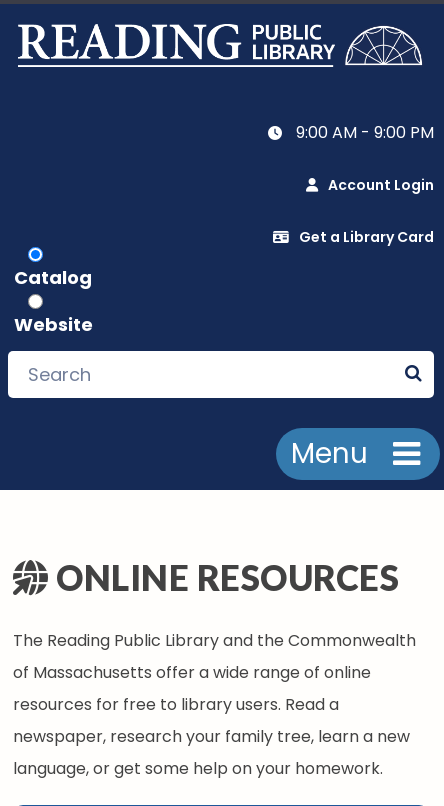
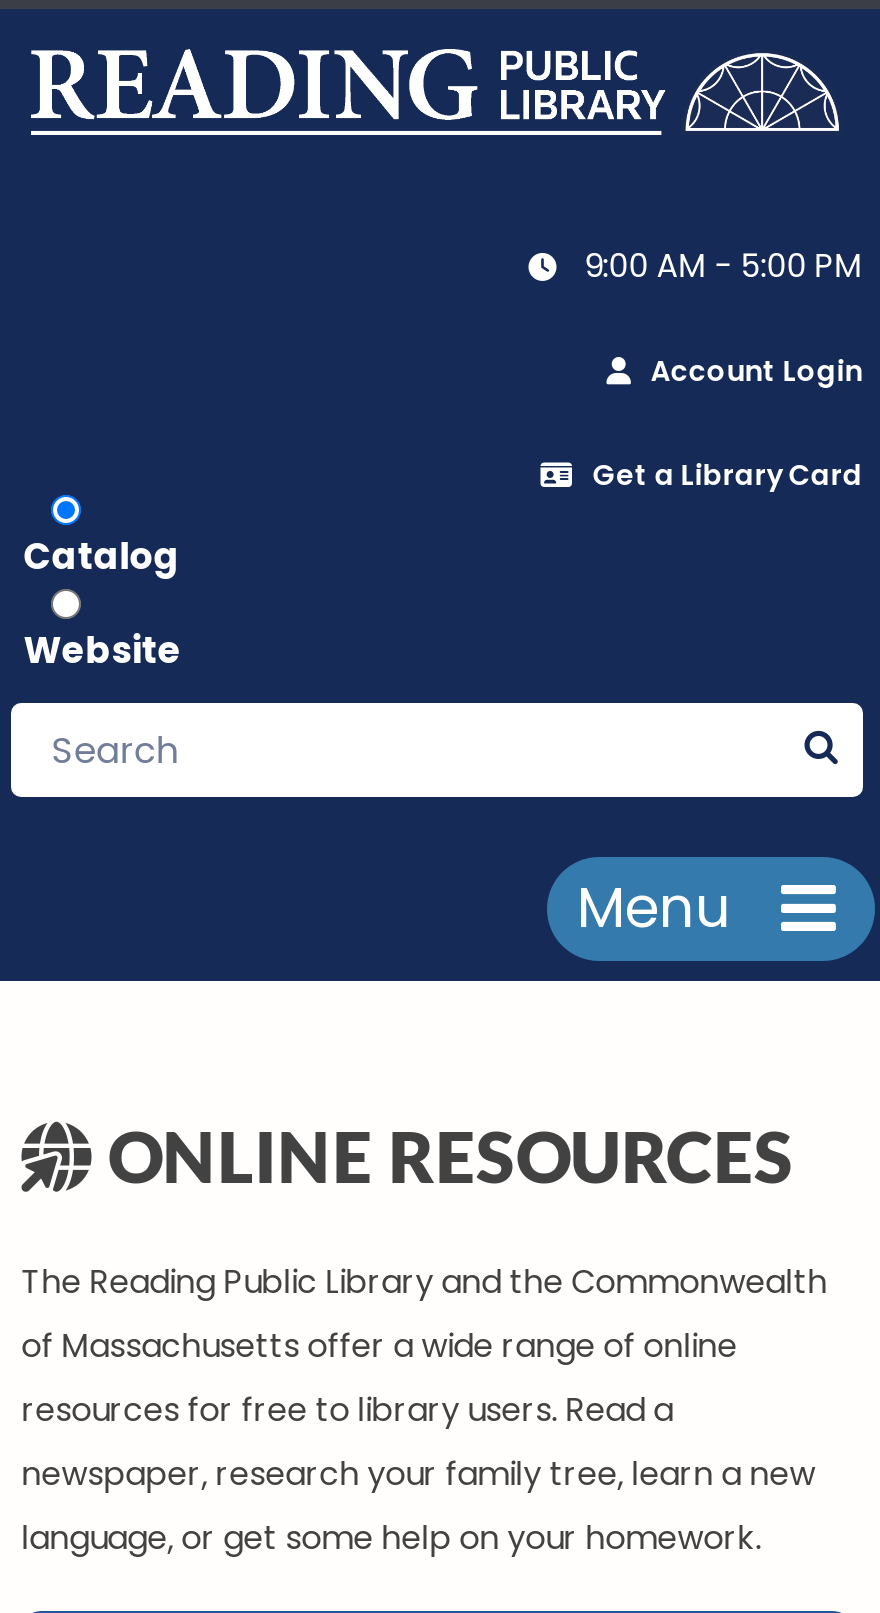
- 9:00 AM - 9:00 PM
+ 9:00 AM - 5:00 PM
